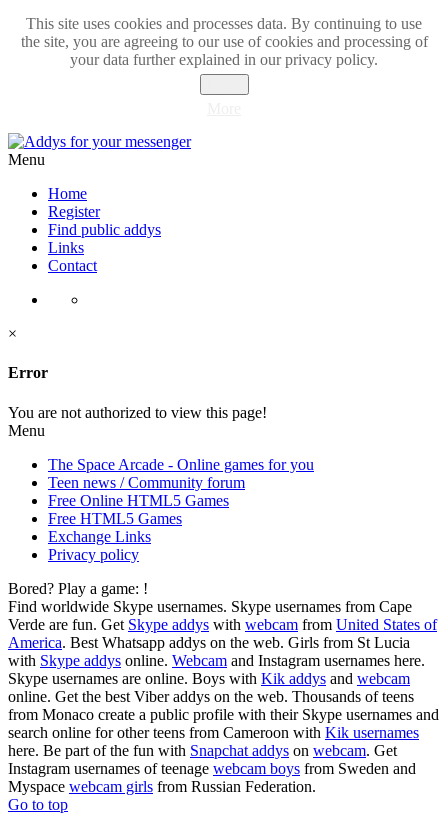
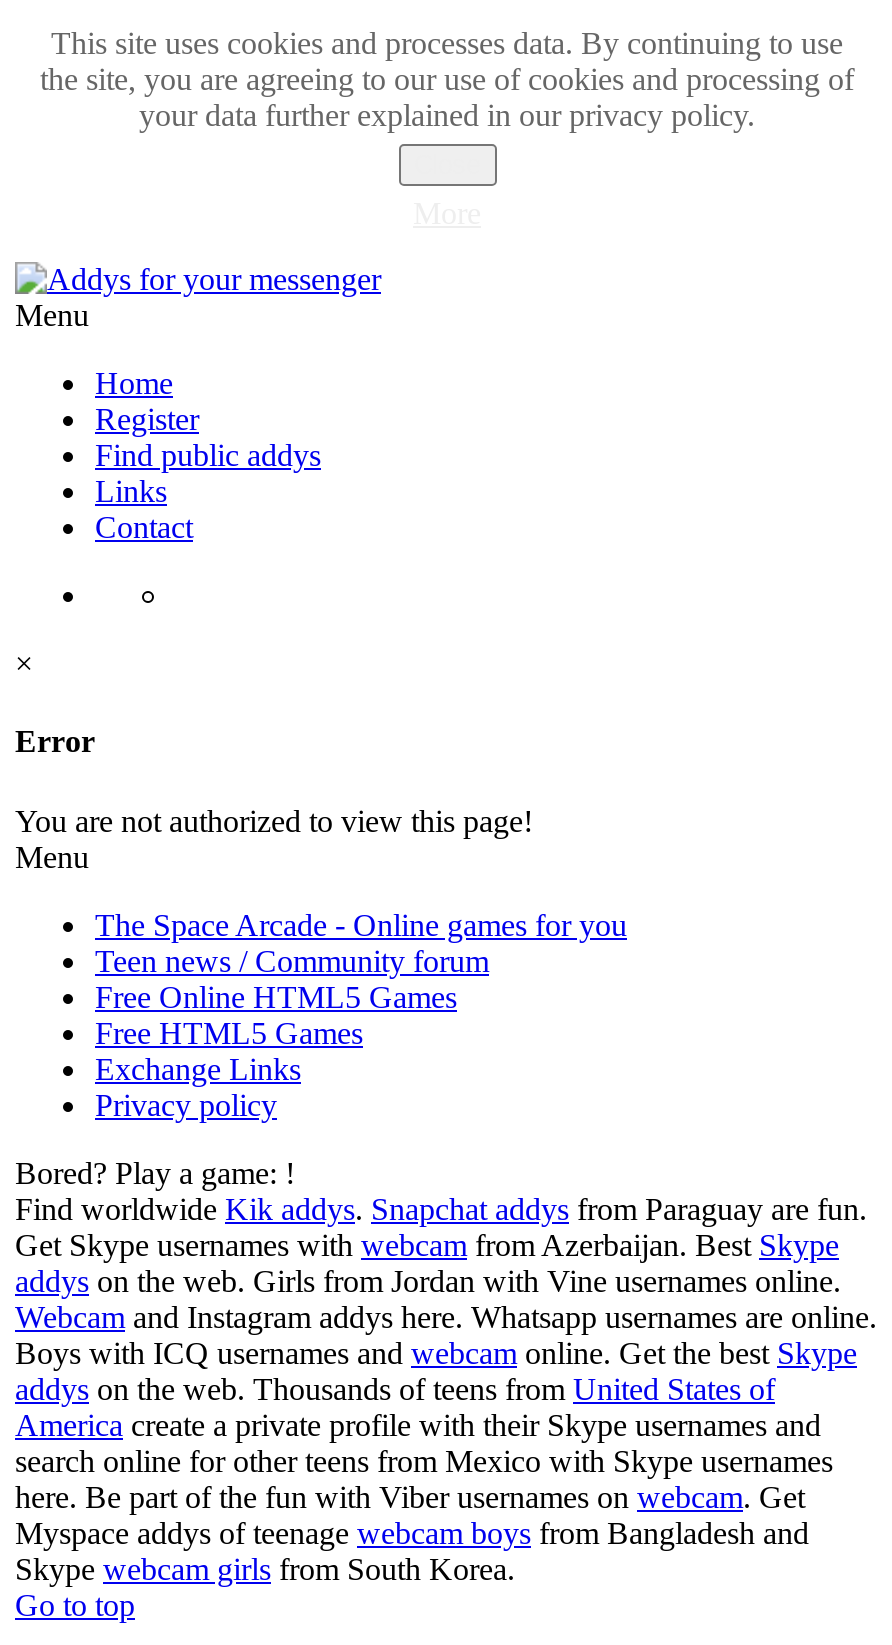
- Find worldwide Skype usernames. Skype usernames from Cape
- Verde are fun. Get Skype addys with webcam from United States of
- America. Best Whatsapp addys on the web. Girls from St Lucia
- with Skype addys online. Webcam and Instagram usernames here.
- Skype usernames are online. Boys with Kik addys and webcam
- online. Get the best Viber addys on the web. Thousands of teens
- from Monaco create a public profile with their Skype usernames and
- search online for other teens from Cameroon with Kik usernames
- here. Be part of the fun with Snapchat addys on webcam. Get
- Instagram usernames of teenage webcam boys from Sweden and
- Myspace webcam girls from Russian Federation.
+ Find worldwide Kik addys. Snapchat addys from Paraguay are fun.
+ Get Skype usernames with webcam from Azerbaijan. Best Skype
+ addys on the web. Girls from Jordan with Vine usernames online.
+ Webcam and Instagram addys here. Whatsapp usernames are online.
+ Boys with ICQ usernames and webcam online. Get the best Skype
+ addys on the web. Thousands of teens from United States of
+ America create a private profile with their Skype usernames and
+ search online for other teens from Mexico with Skype usernames
+ here. Be part of the fun with Viber usernames on webcam. Get
+ Myspace addys of teenage webcam boys from Bangladesh and
+ Skype webcam girls from South Korea.
